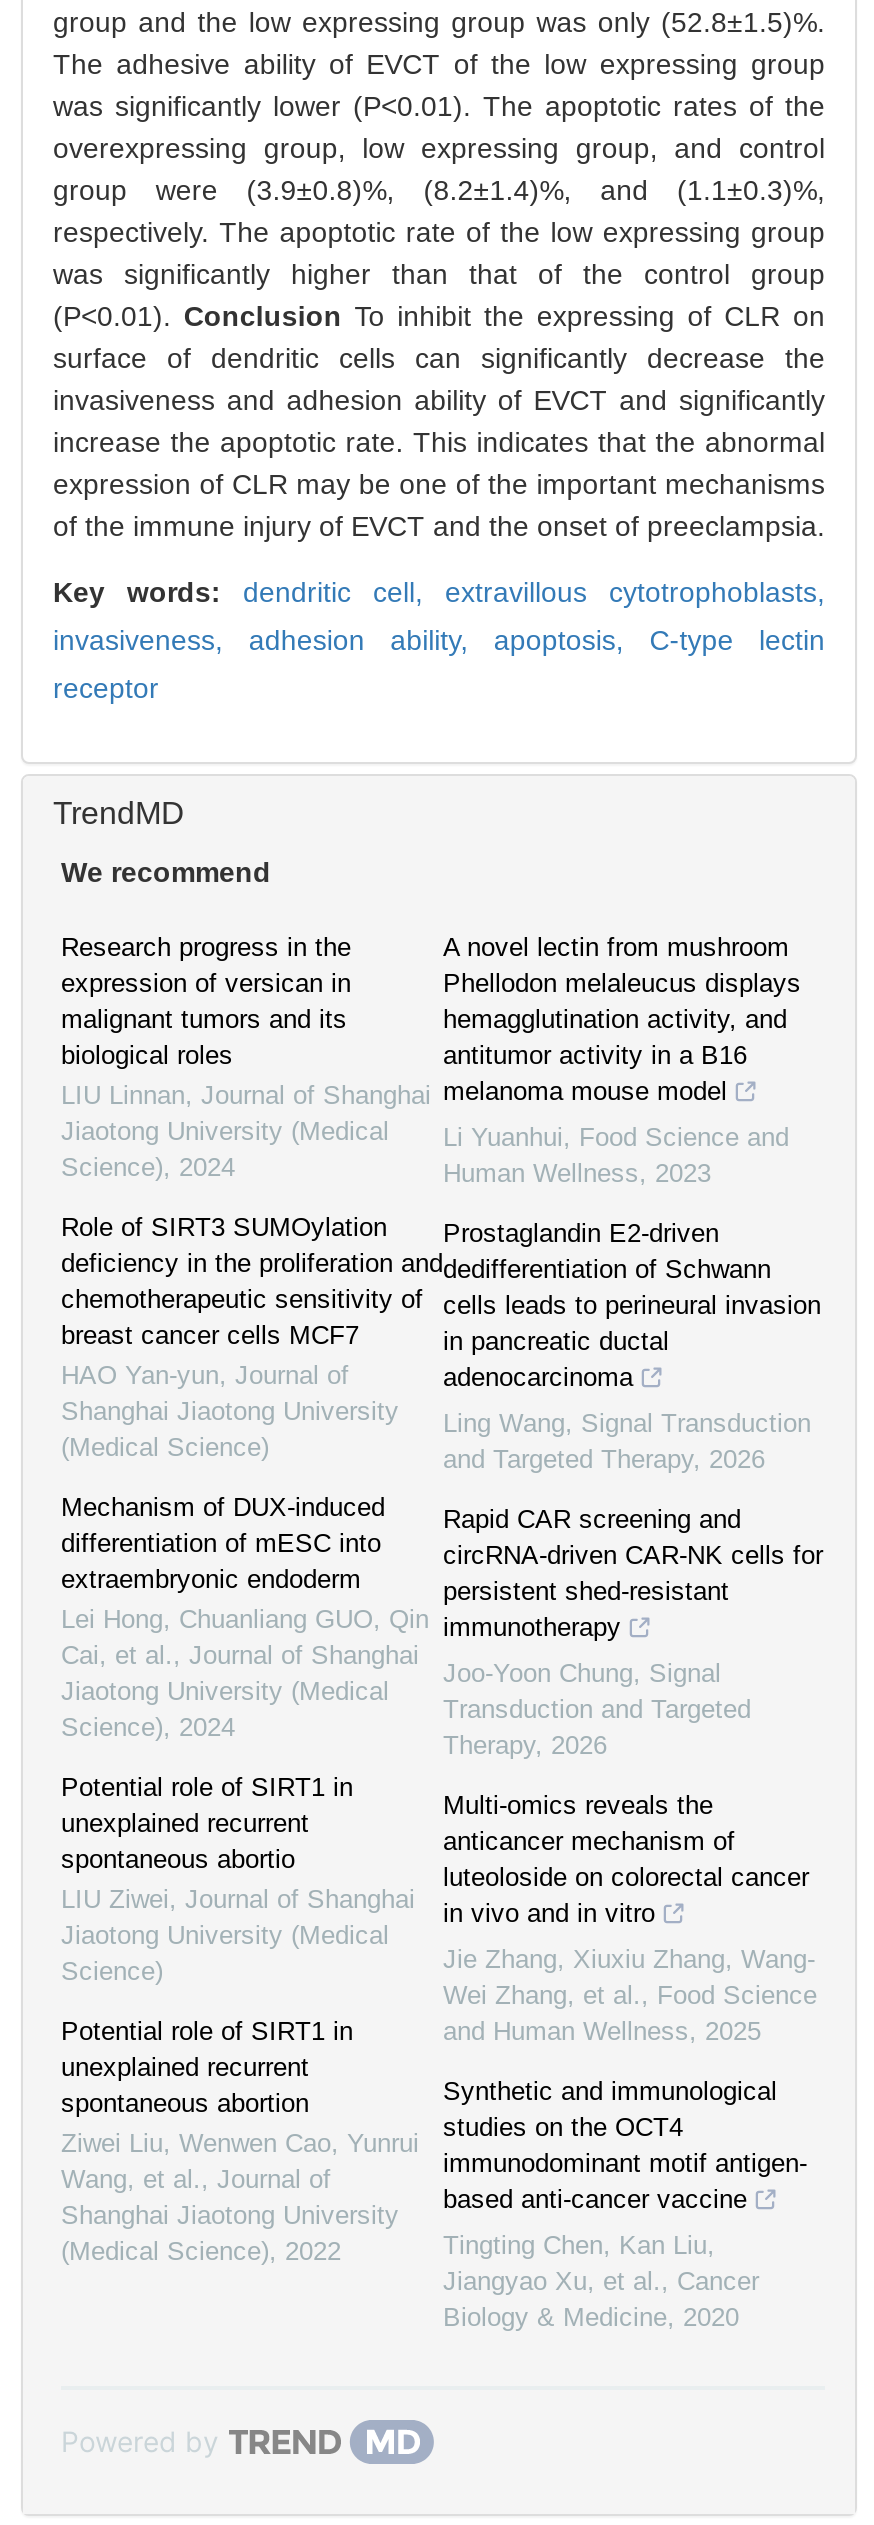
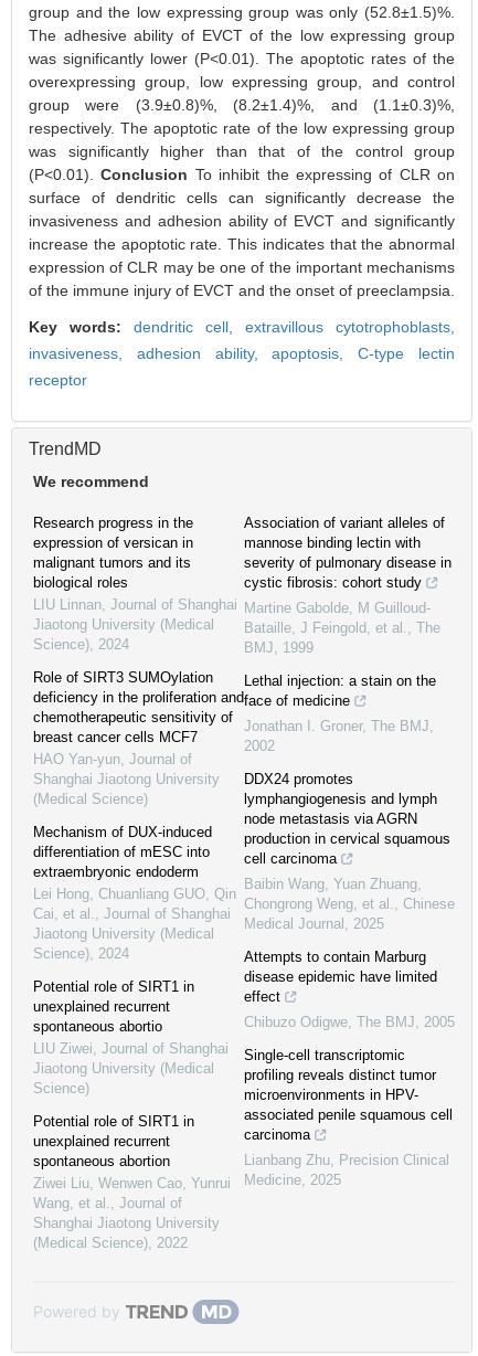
- A novel lectin from mushroom
- Phellodon melaleucus displays
- hemagglutination activity, and
- antitumor activity in a B16
- melanoma mouse model
+ Association of variant alleles of
+ mannose binding lectin with
+ severity of pulmonary disease in
+ cystic fibrosis: cohort study

- Li Yuanhui, Food Science and
- Human Wellness, 2023
+ Martine Gabolde, M Guilloud-
+ Bataille, J Feingold, et al., The
+ BMJ, 1999

- Prostaglandin E2-driven
- dedifferentiation of Schwann
- cells leads to perineural invasion
- in pancreatic ductal
- adenocarcinoma
+ Lethal injection: a stain on the
+ face of medicine

- Ling Wang, Signal Transduction
- and Targeted Therapy, 2026
+ Jonathan I. Groner, The BMJ,
+ 2002

- Rapid CAR screening and
- circRNA-driven CAR-NK cells for
- persistent shed-resistant
- immunotherapy
+ DDX24 promotes
+ lymphangiogenesis and lymph
+ node metastasis via AGRN
+ production in cervical squamous
+ cell carcinoma

- Joo-Yoon Chung, Signal
- Transduction and Targeted
- Therapy, 2026
+ Baibin Wang, Yuan Zhuang,
+ Chongrong Weng, et al., Chinese
+ Medical Journal, 2025

- Multi-omics reveals the
- anticancer mechanism of
- luteoloside on colorectal cancer
- in vivo and in vitro
+ Attempts to contain Marburg
+ disease epidemic have limited
+ effect

- Jie Zhang, Xiuxiu Zhang, Wang-
- Wei Zhang, et al., Food Science
- and Human Wellness, 2025
+ Chibuzo Odigwe, The BMJ, 2005

- Synthetic and immunological
- studies on the OCT4
- immunodominant motif antigen-
- based anti-cancer vaccine
+ Single-cell transcriptomic
+ profiling reveals distinct tumor
+ microenvironments in HPV-
+ associated penile squamous cell
+ carcinoma

- Tingting Chen, Kan Liu,
- Jiangyao Xu, et al., Cancer
- Biology & Medicine, 2020
+ Lianbang Zhu, Precision Clinical
+ Medicine, 2025
